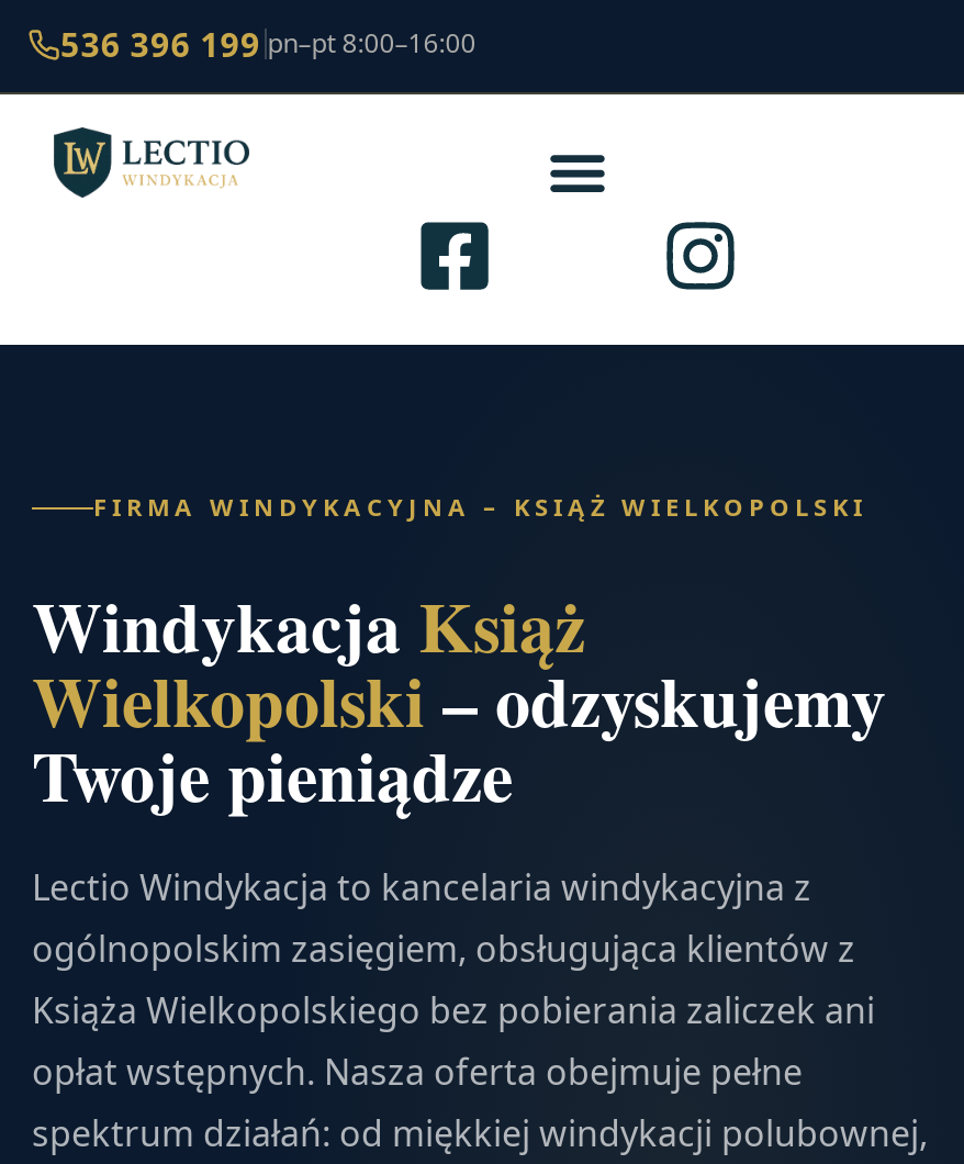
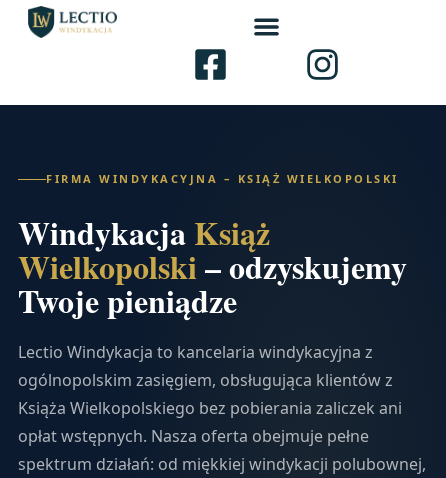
- 536 396 199 pn–pt 8:00–16:00
